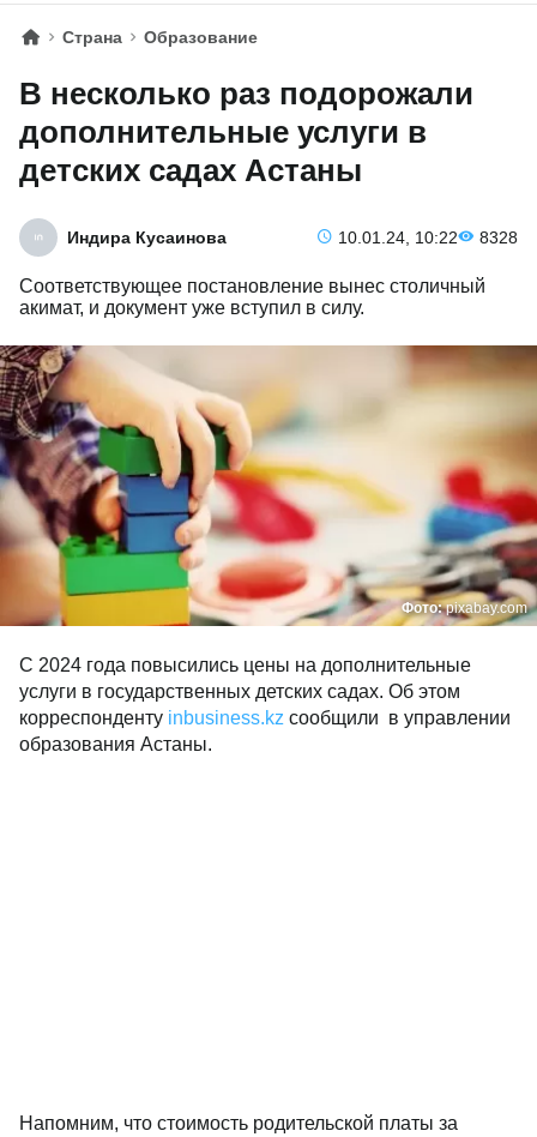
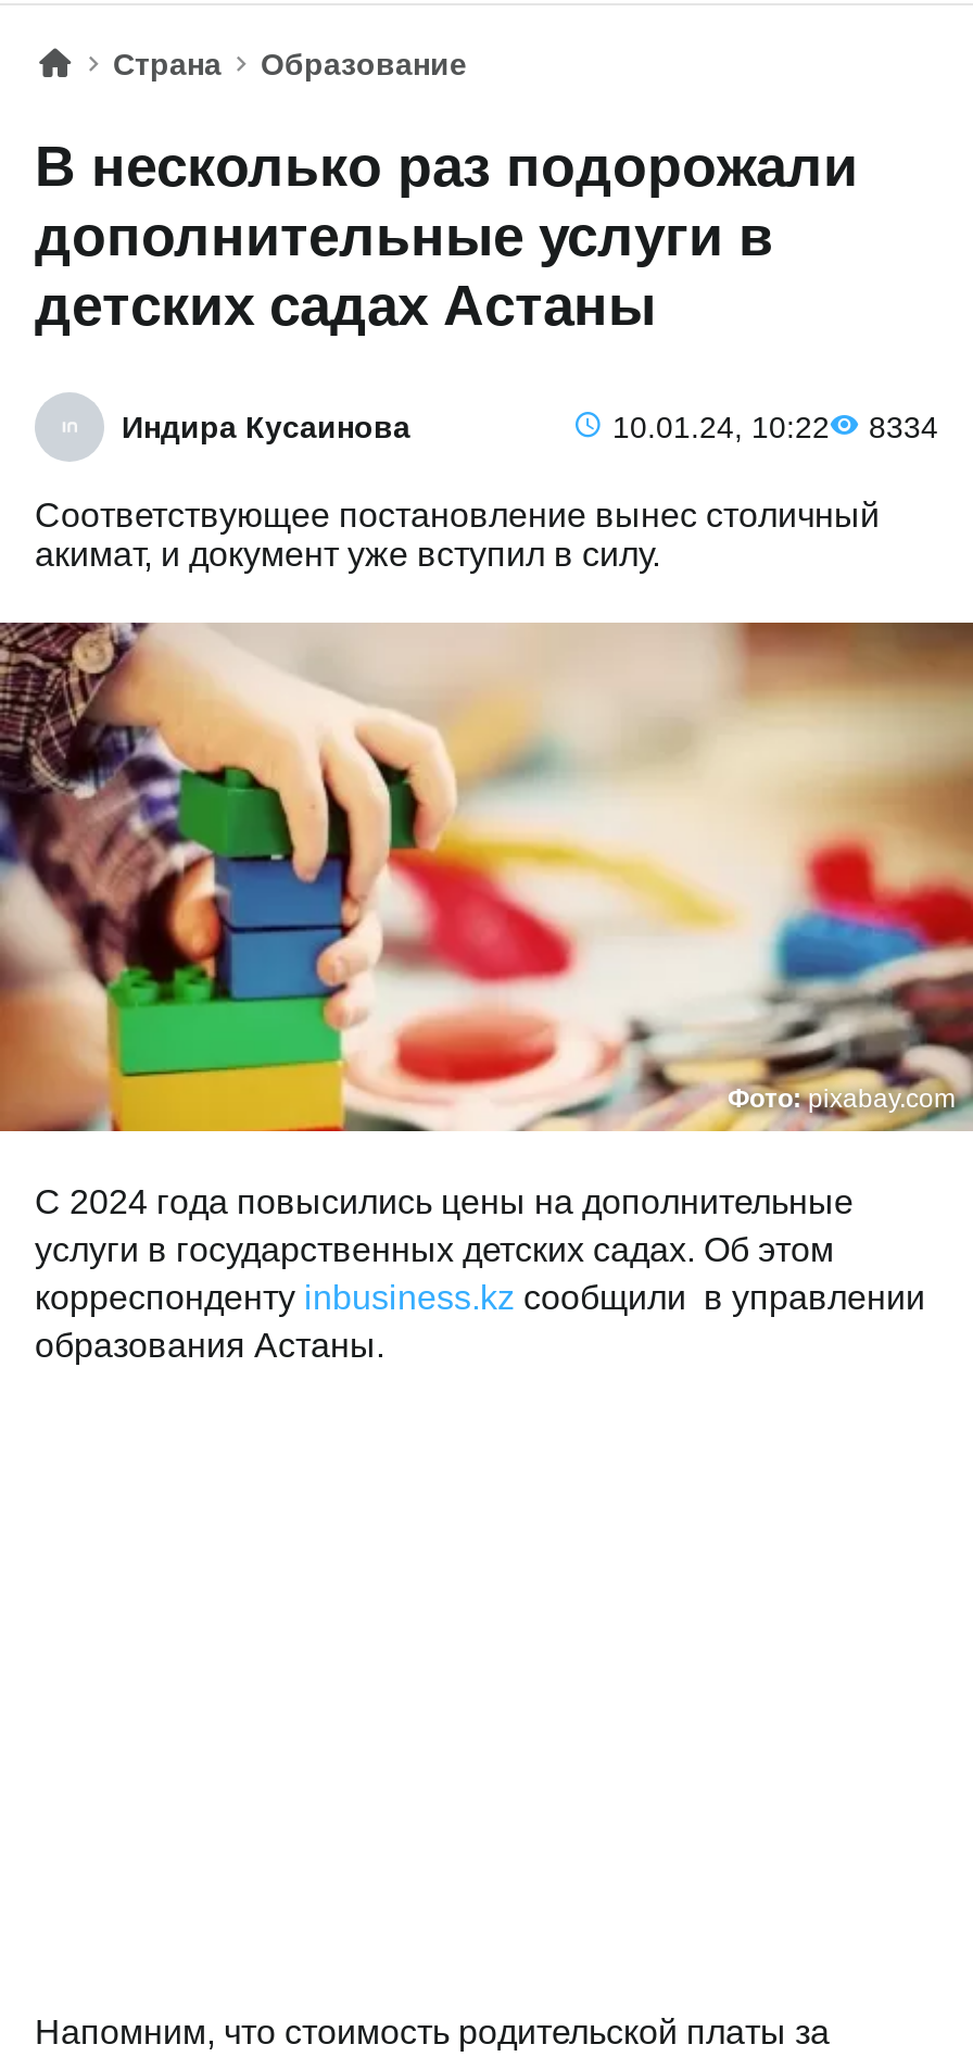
- 10.01.24, 10:22 8328
+ 10.01.24, 10:22 8334
